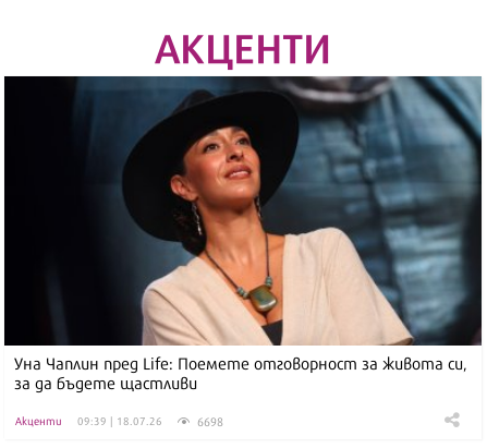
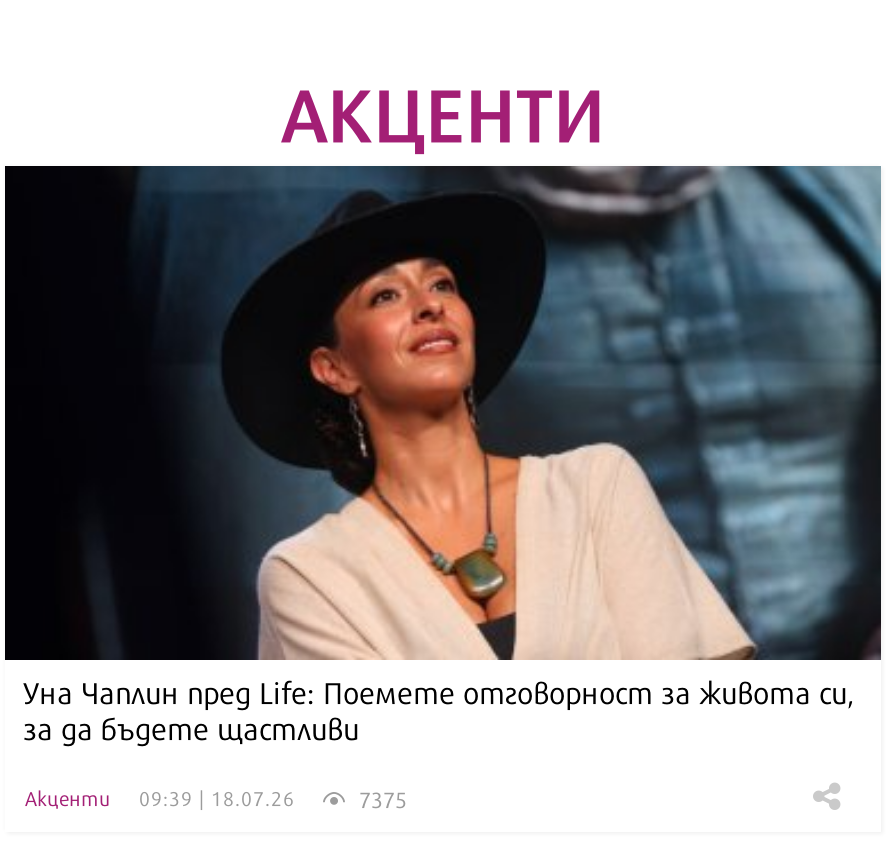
- 6698
+ 7375
